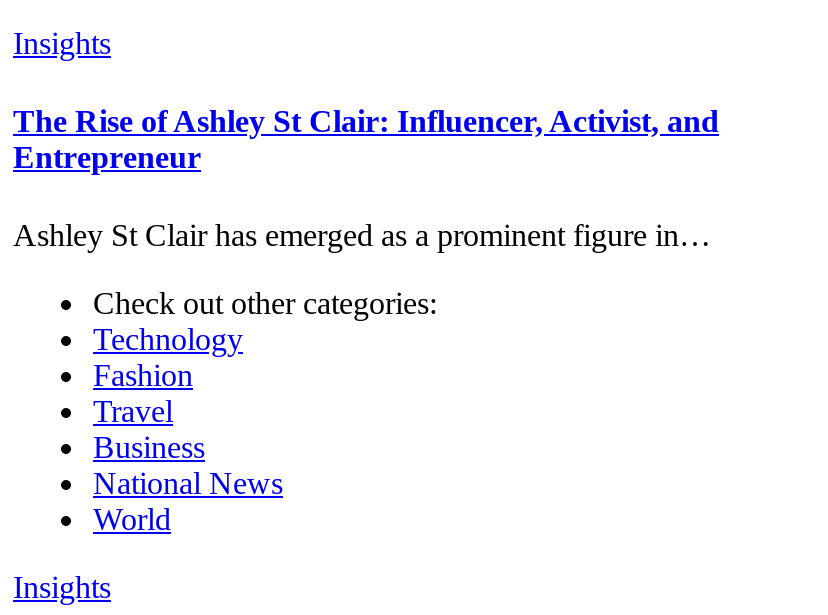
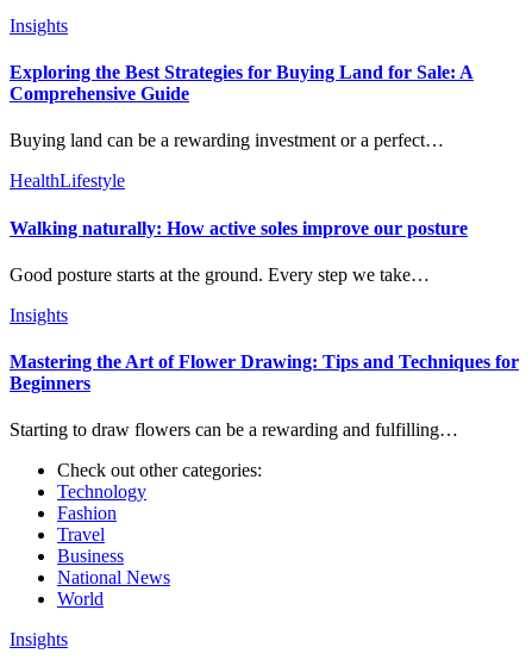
- The Rise of Ashley St Clair: Influencer, Activist, and
- Entrepreneur
- Ashley St Clair has emerged as a prominent figure in…
+ Exploring the Best Strategies for Buying Land for Sale: A
+ Comprehensive Guide
+ Buying land can be a rewarding investment or a perfect…
+ HealthLifestyle
+ Walking naturally: How active soles improve our posture
+ Good posture starts at the ground. Every step we take…
+ Insights
+ Mastering the Art of Flower Drawing: Tips and Techniques for
+ Beginners
+ Starting to draw flowers can be a rewarding and fulfilling…
